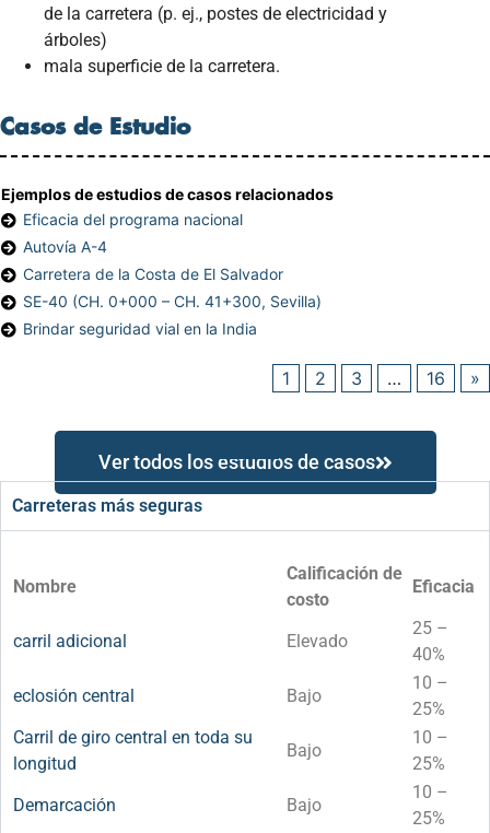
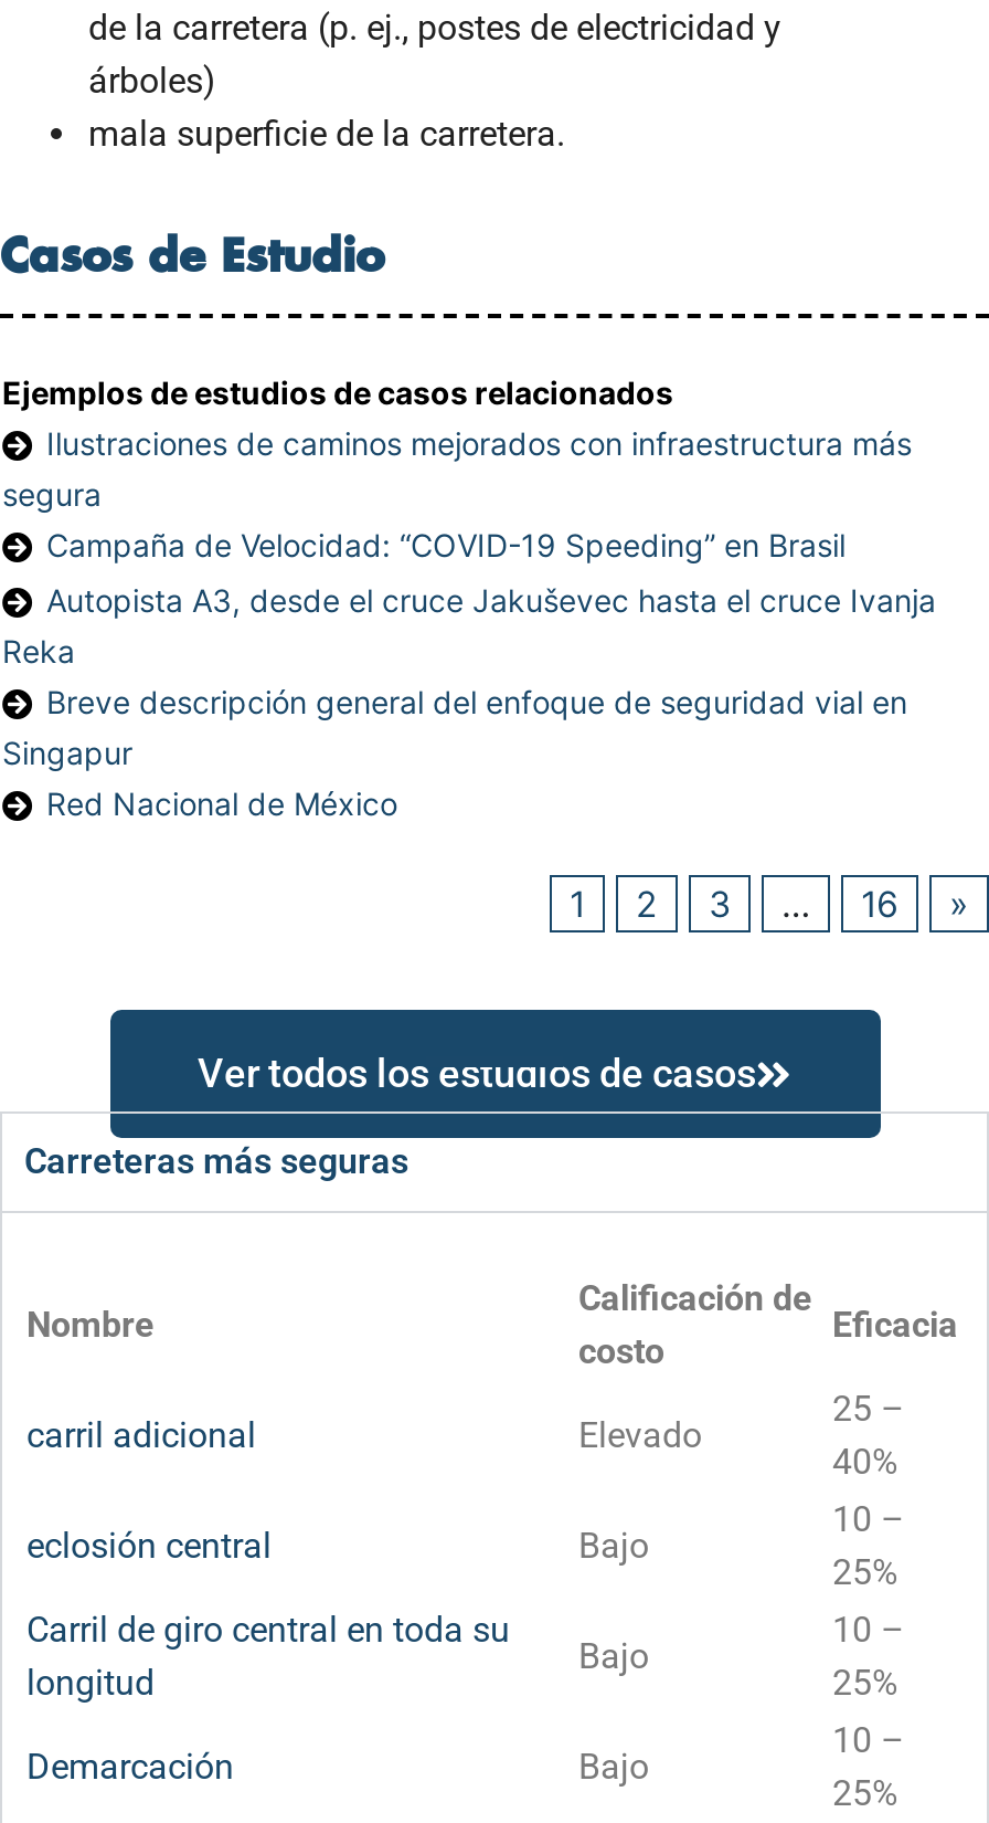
- Eficacia del programa nacional
- Autovía A-4
- Carretera de la Costa de El Salvador
- SE-40 (CH. 0+000 – CH. 41+300, Sevilla)
- Brindar seguridad vial en la India
+ Ilustraciones de caminos mejorados con infraestructura más
+ segura
+ Campaña de Velocidad: “COVID-19 Speeding” en Brasil
+ Autopista A3, desde el cruce Jakuševec hasta el cruce Ivanja
+ Reka
+ Breve descripción general del enfoque de seguridad vial en
+ Singapur
+ Red Nacional de México
